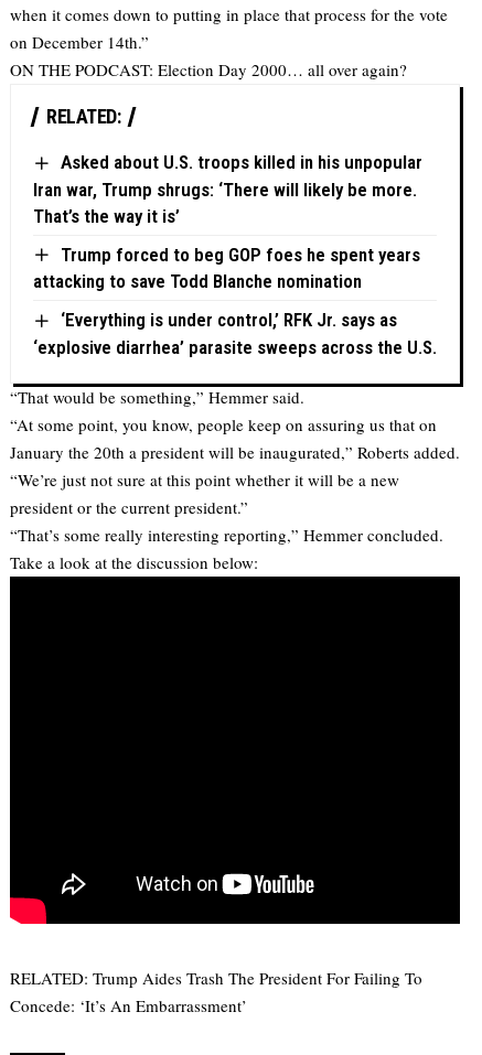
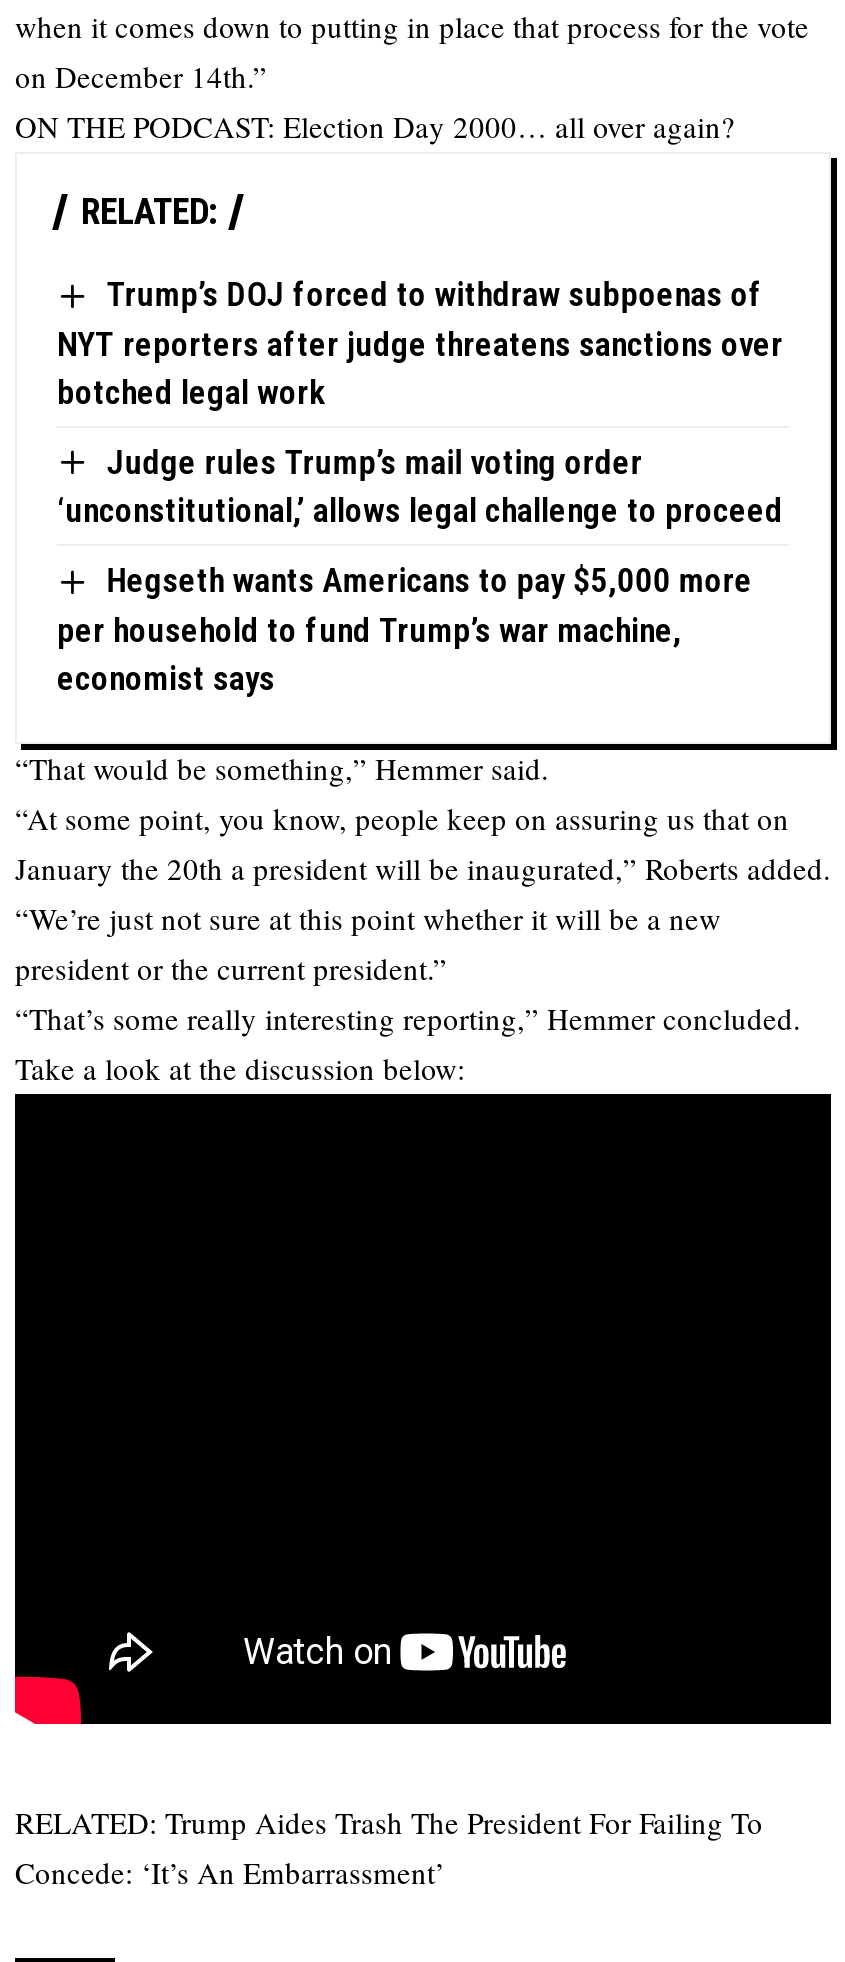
- Asked about U.S. troops killed in his unpopular
- Iran war, Trump shrugs: ‘There will likely be more.
- That’s the way it is’
+ Trump’s DOJ forced to withdraw subpoenas of
+ NYT reporters after judge threatens sanctions over
+ botched legal work

- Trump forced to beg GOP foes he spent years
- attacking to save Todd Blanche nomination
+ Judge rules Trump’s mail voting order
+ ‘unconstitutional,’ allows legal challenge to proceed

- ‘Everything is under control,’ RFK Jr. says as
- ‘explosive diarrhea’ parasite sweeps across the U.S.
+ Hegseth wants Americans to pay $5,000 more
+ per household to fund Trump’s war machine,
+ economist says
